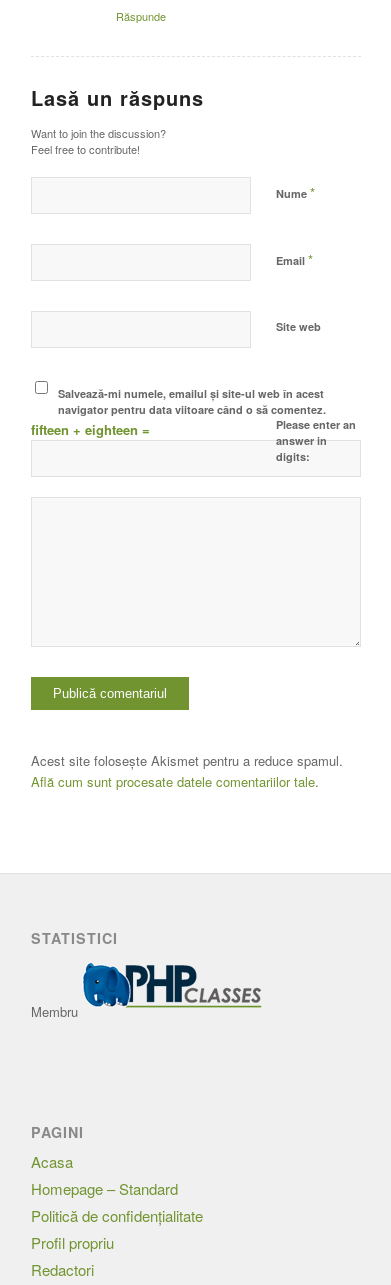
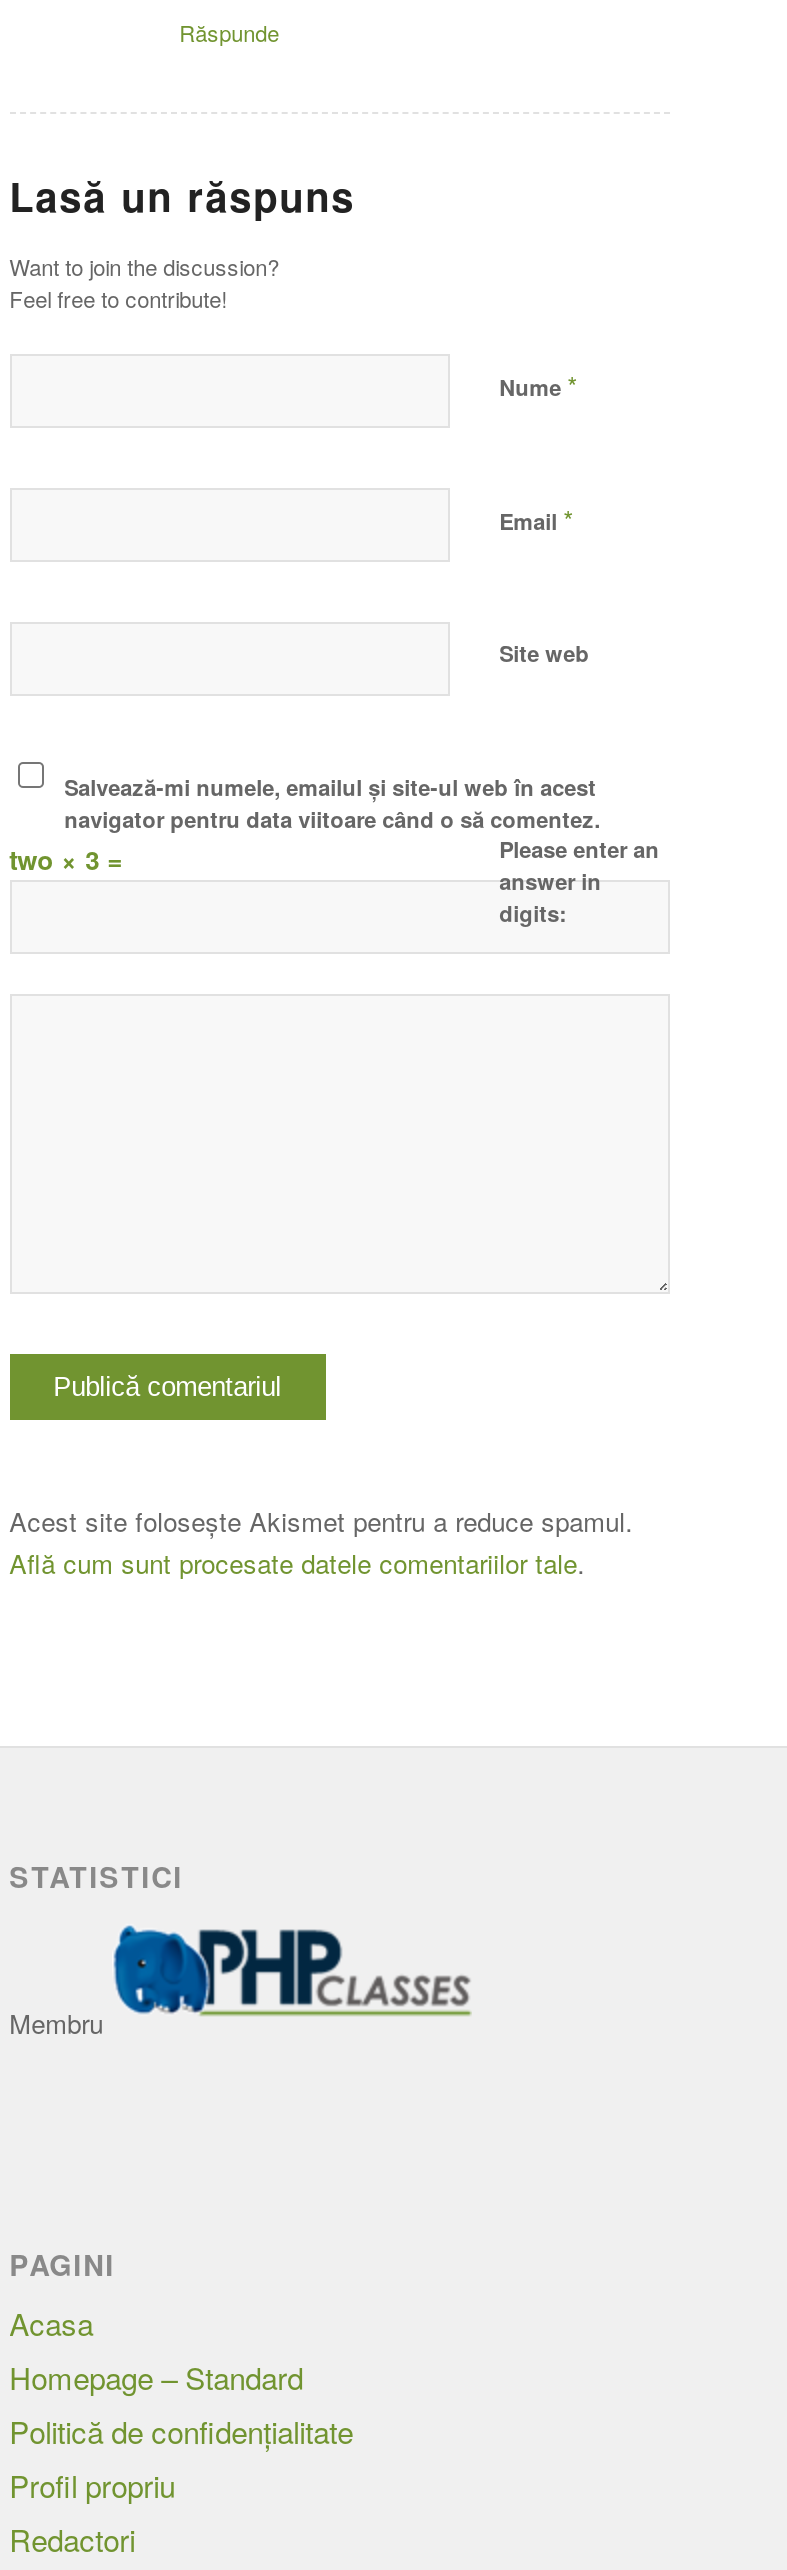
- fifteen + eighteen =
+ two × 3 =
